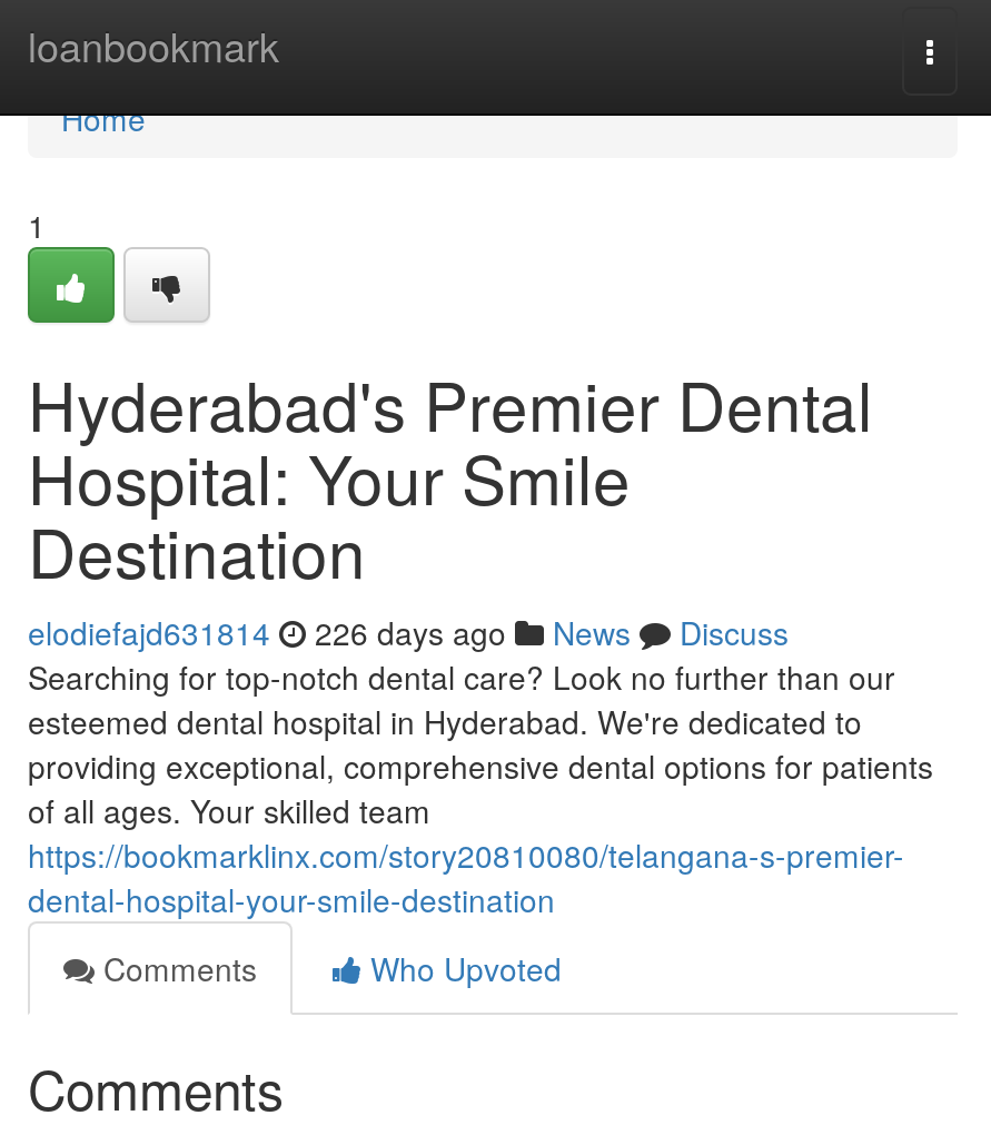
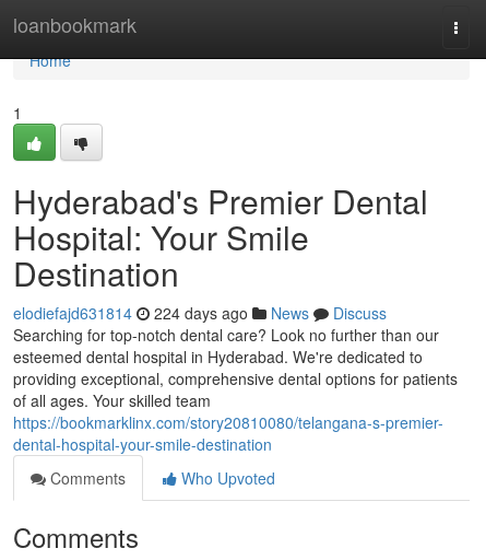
- elodiefajd631814 226 days ago News Discuss
+ elodiefajd631814 224 days ago News Discuss
